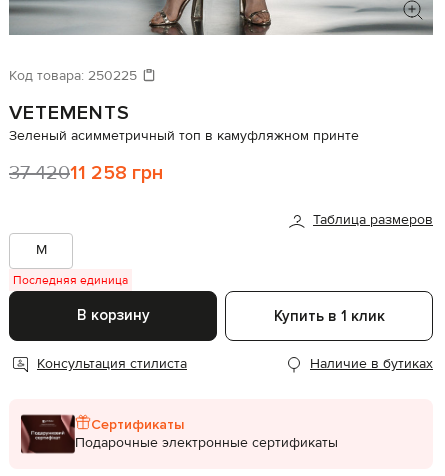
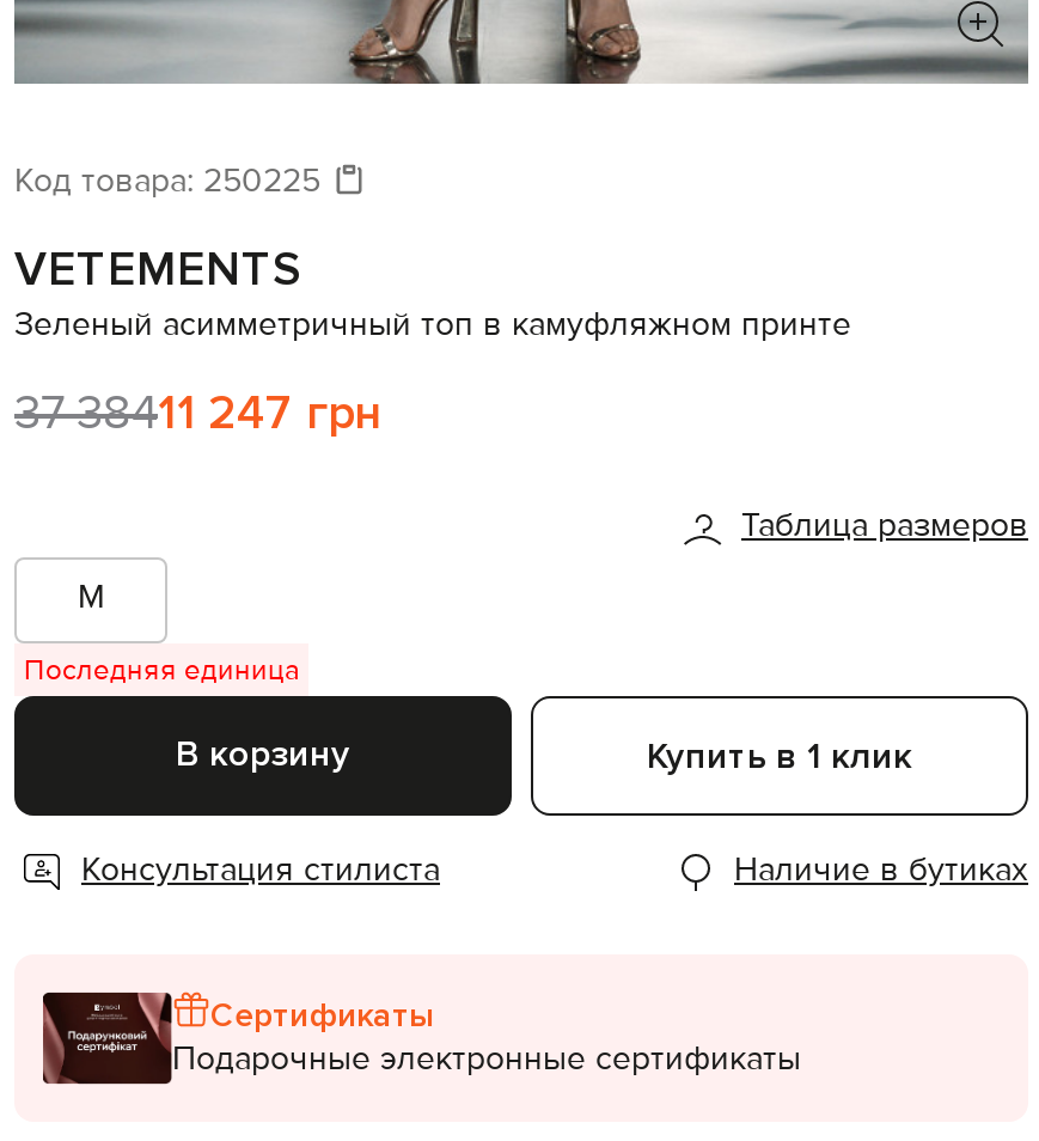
- 37 42011 258 грн
+ 37 38411 247 грн
